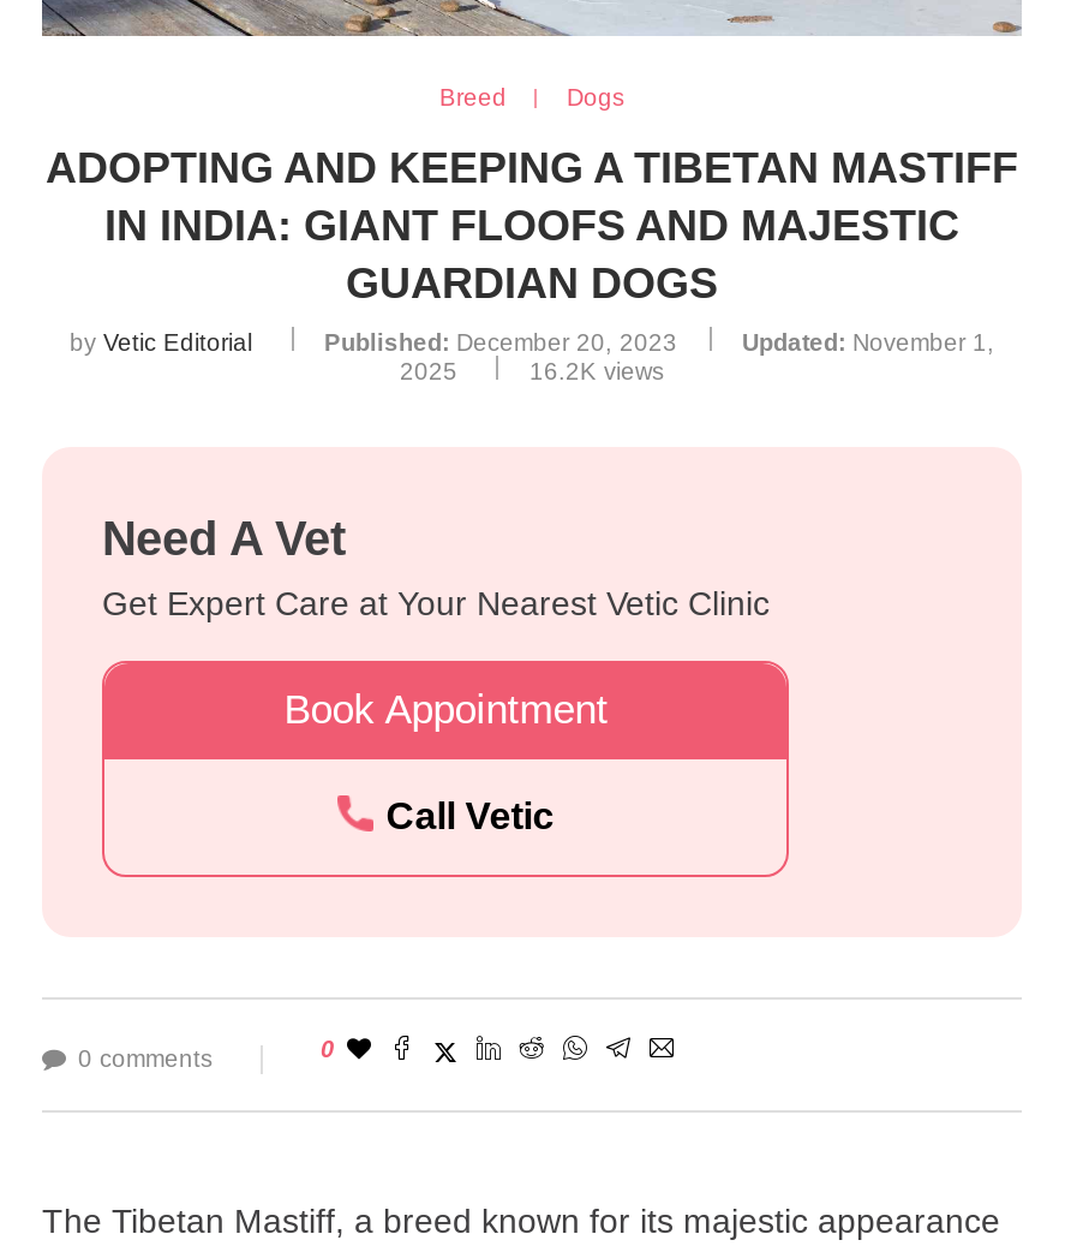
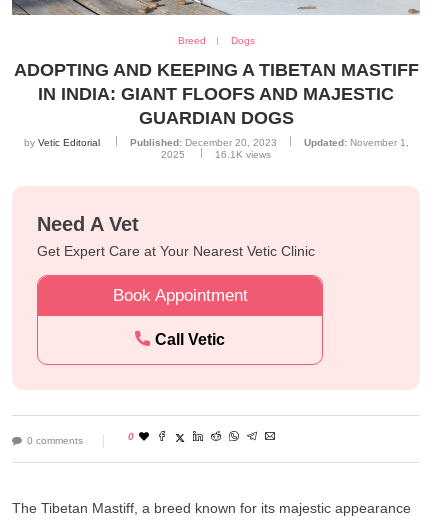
- 16.2K views
+ 16.1K views
